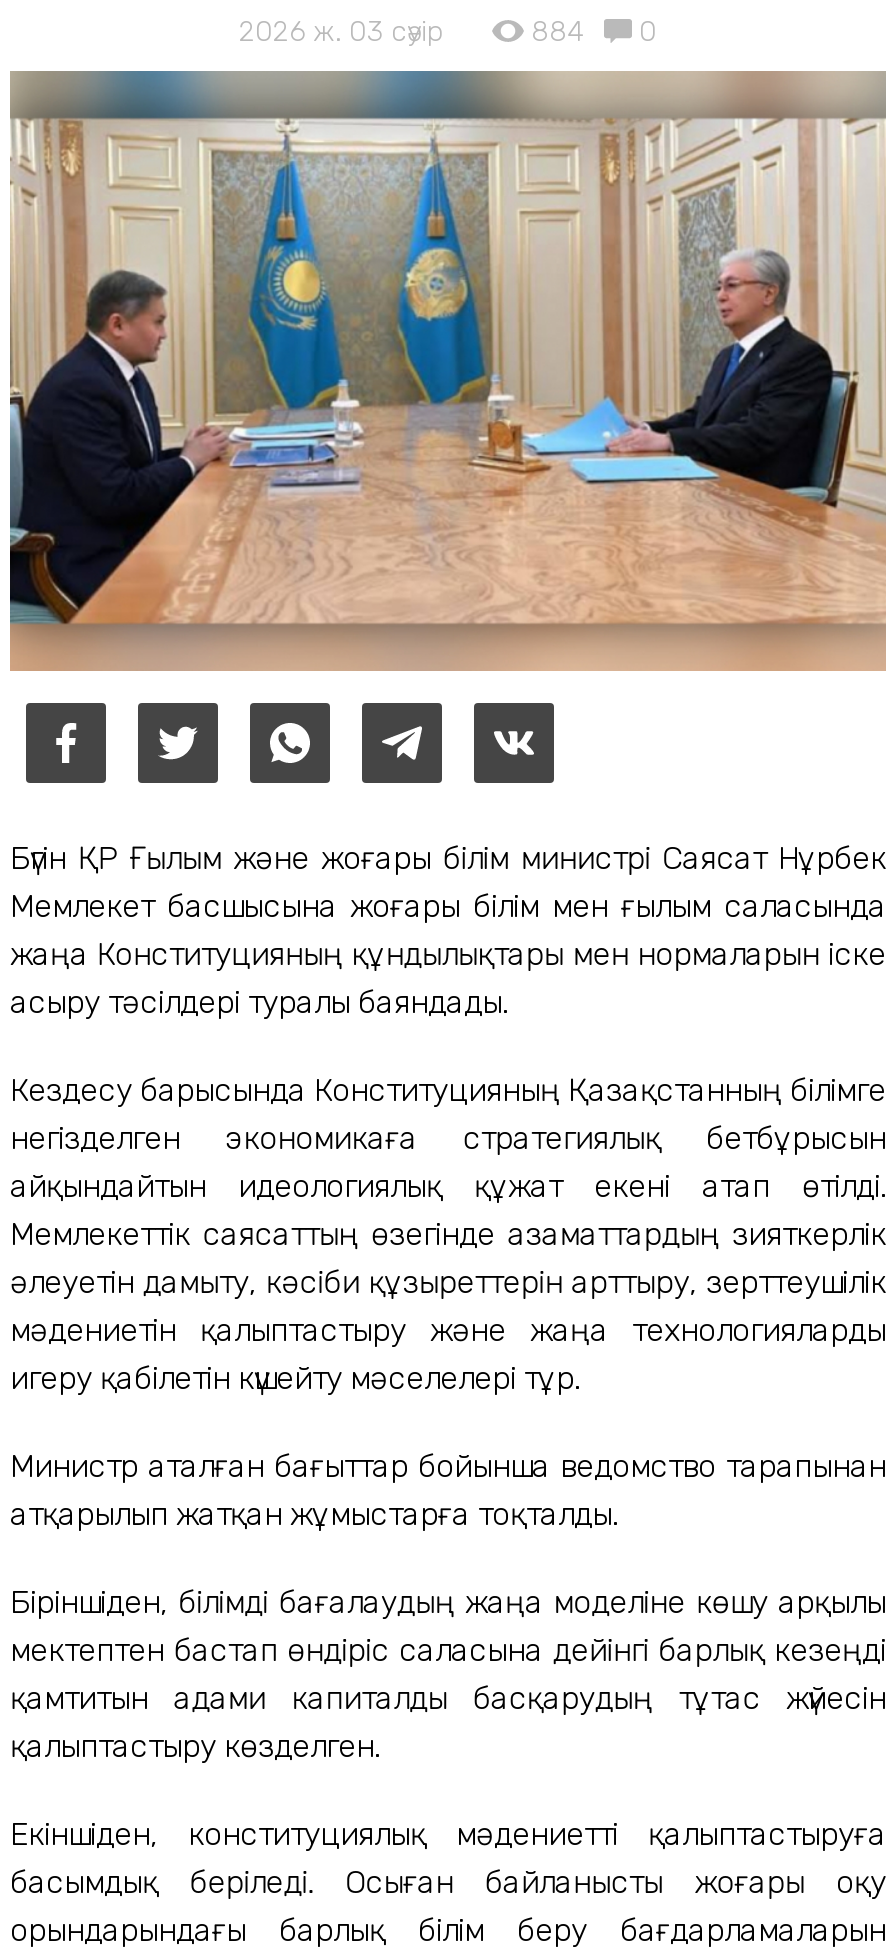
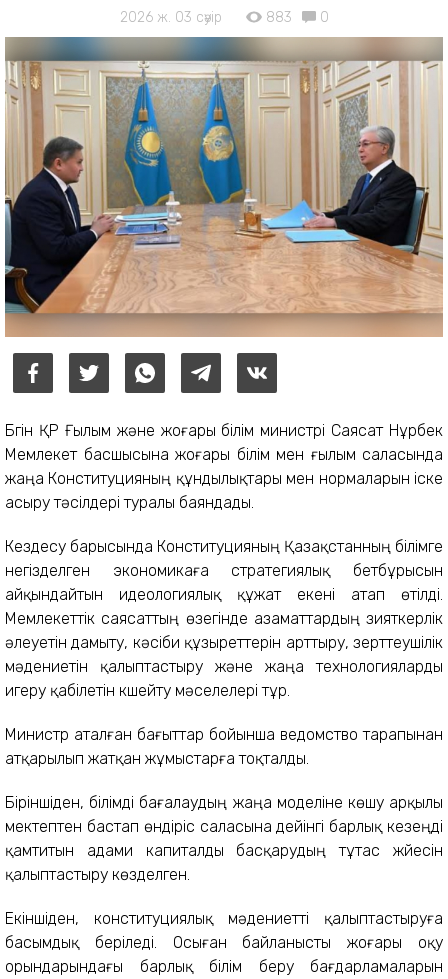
- 884 0
+ 883 0
